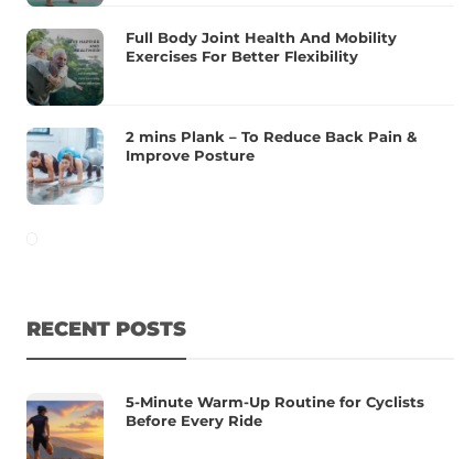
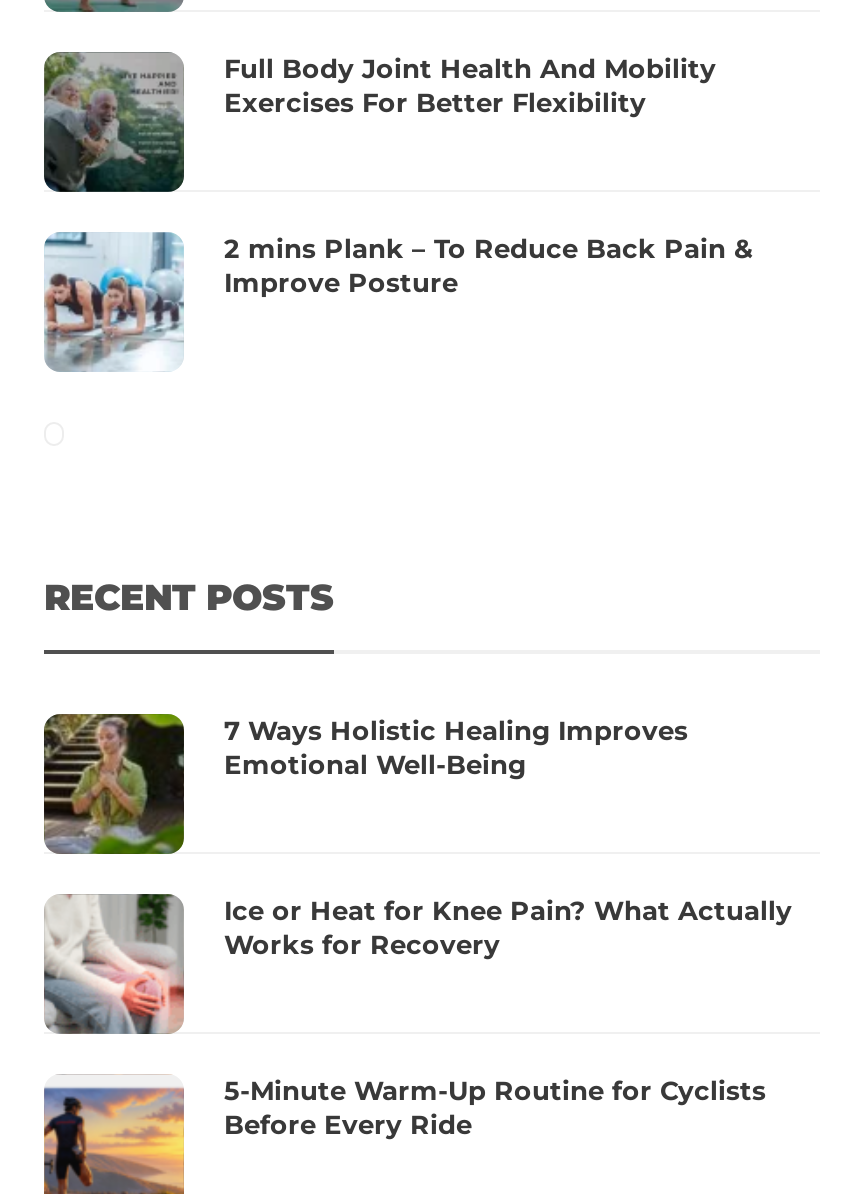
+ [image]
+ 7 Ways Holistic Healing Improves
+ Emotional Well-Being

+ [image]
+ Ice or Heat for Knee Pain? What Actually
+ Works for Recovery
